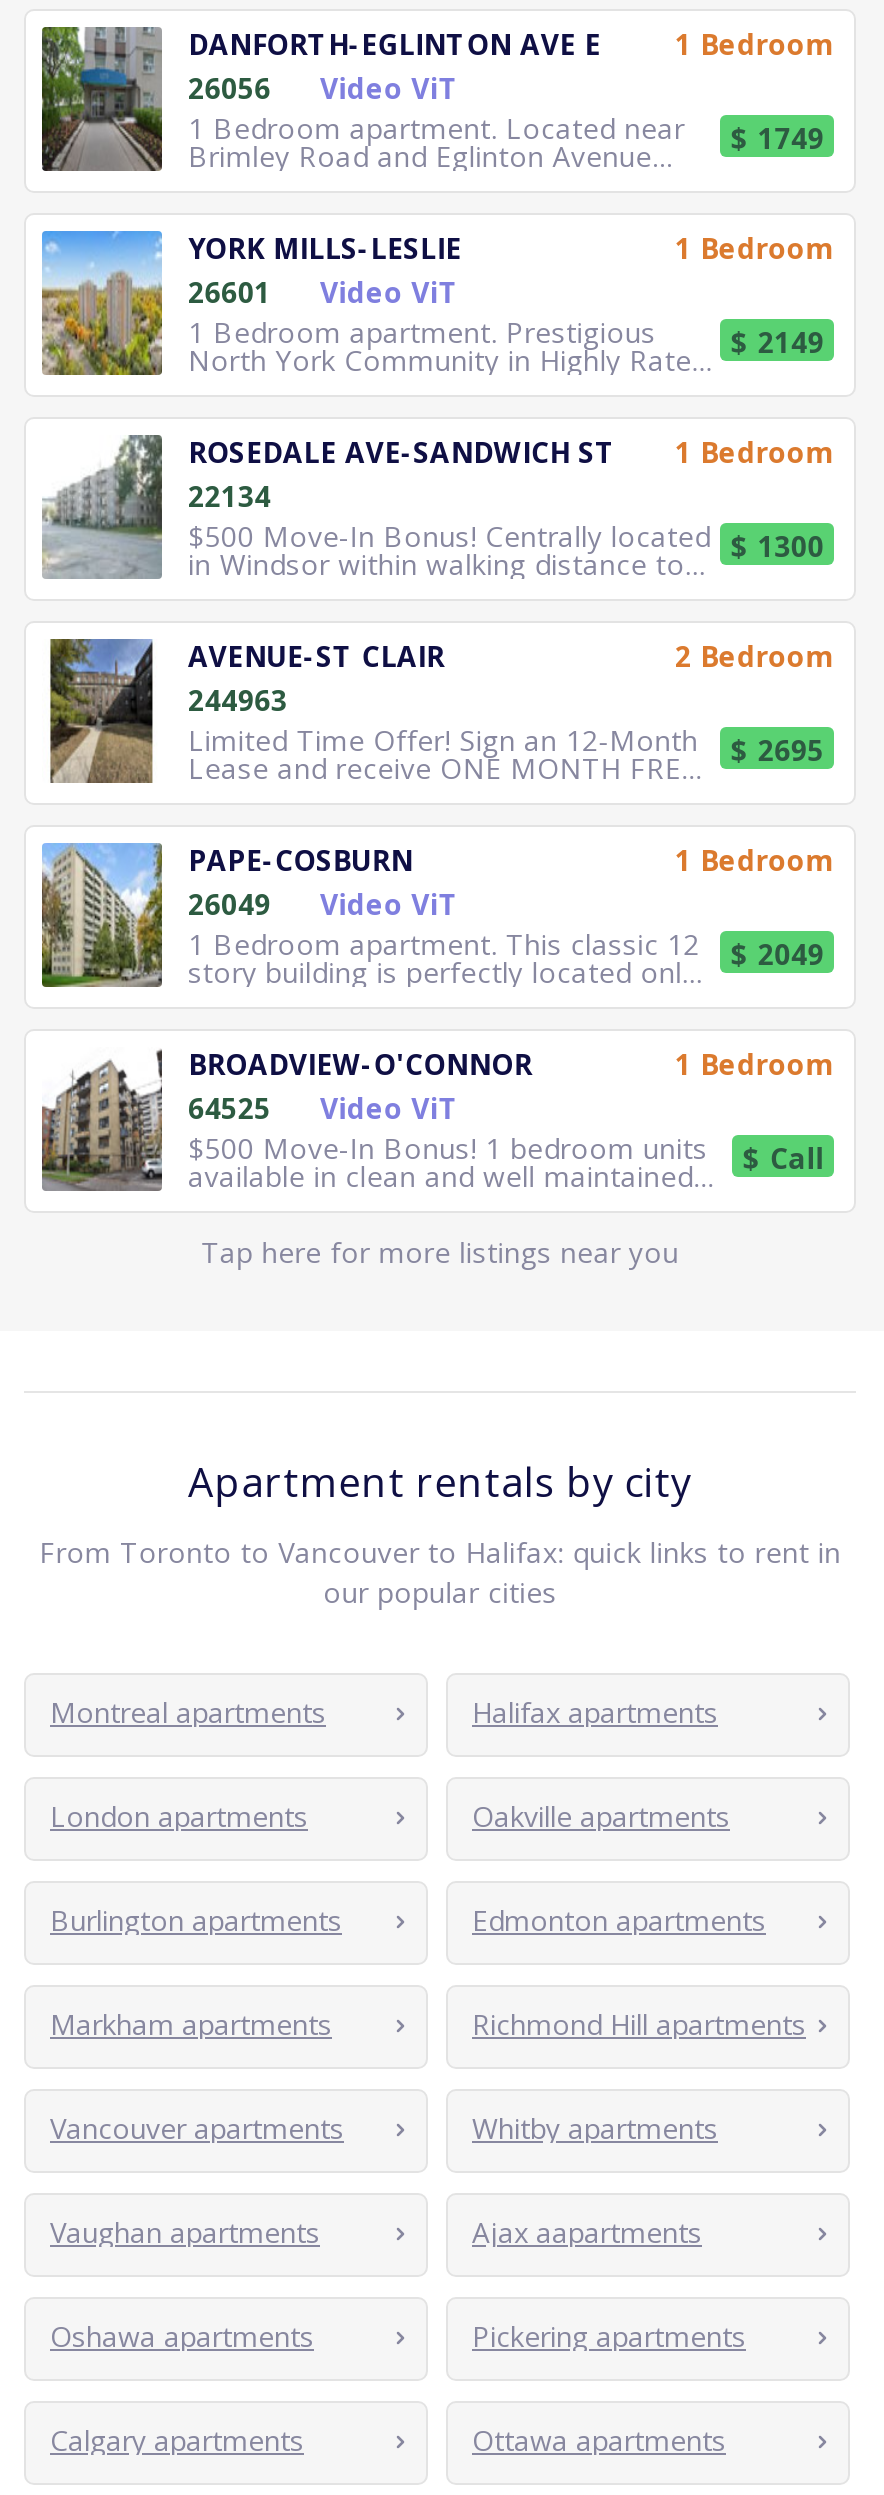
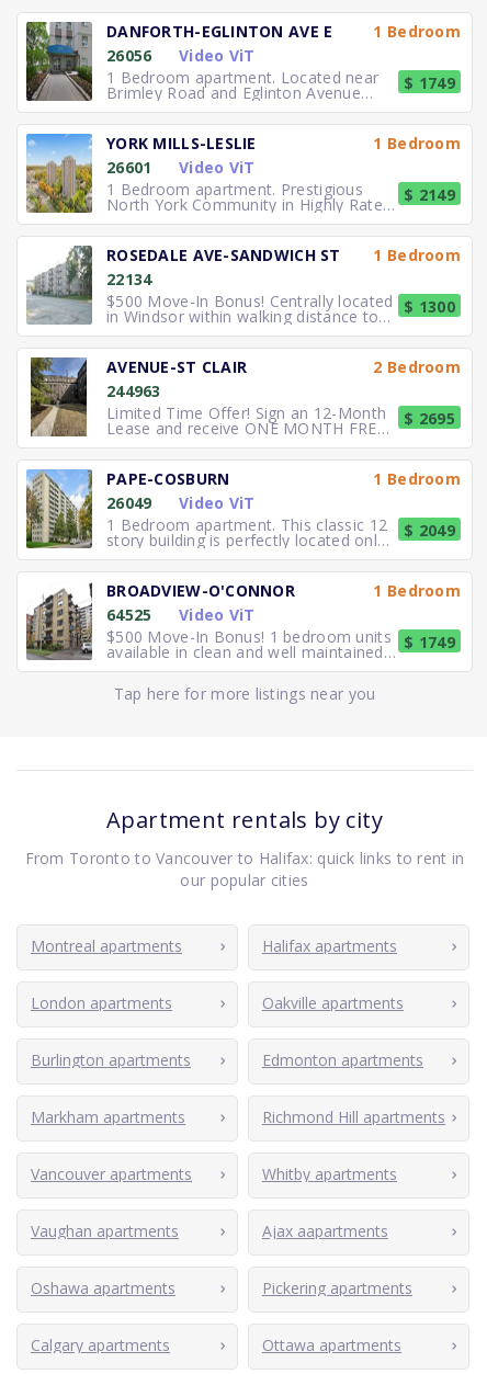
- $ Call
+ $ 1749
